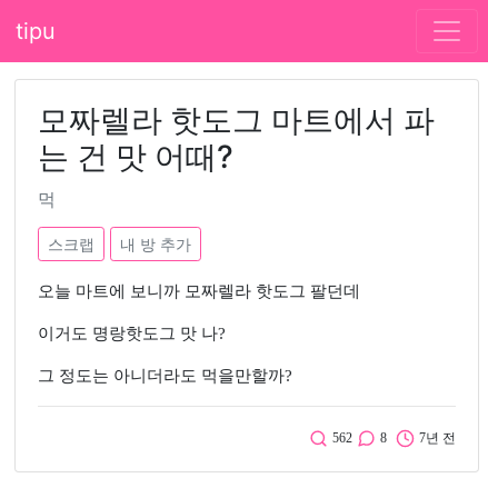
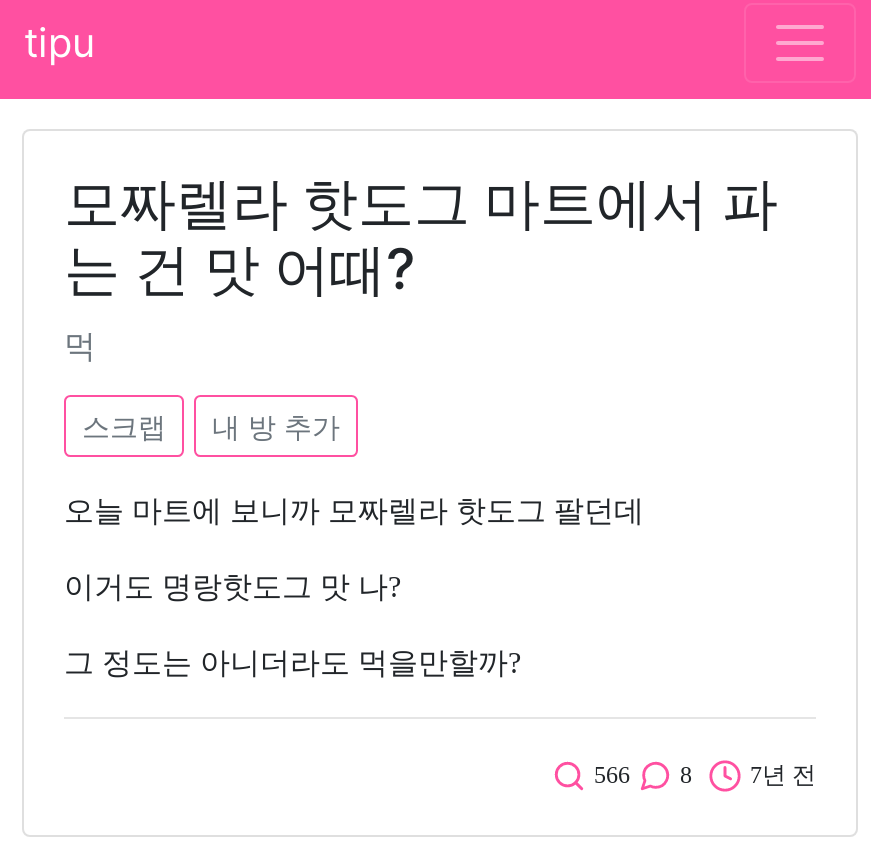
- 562 8
+ 566 8
